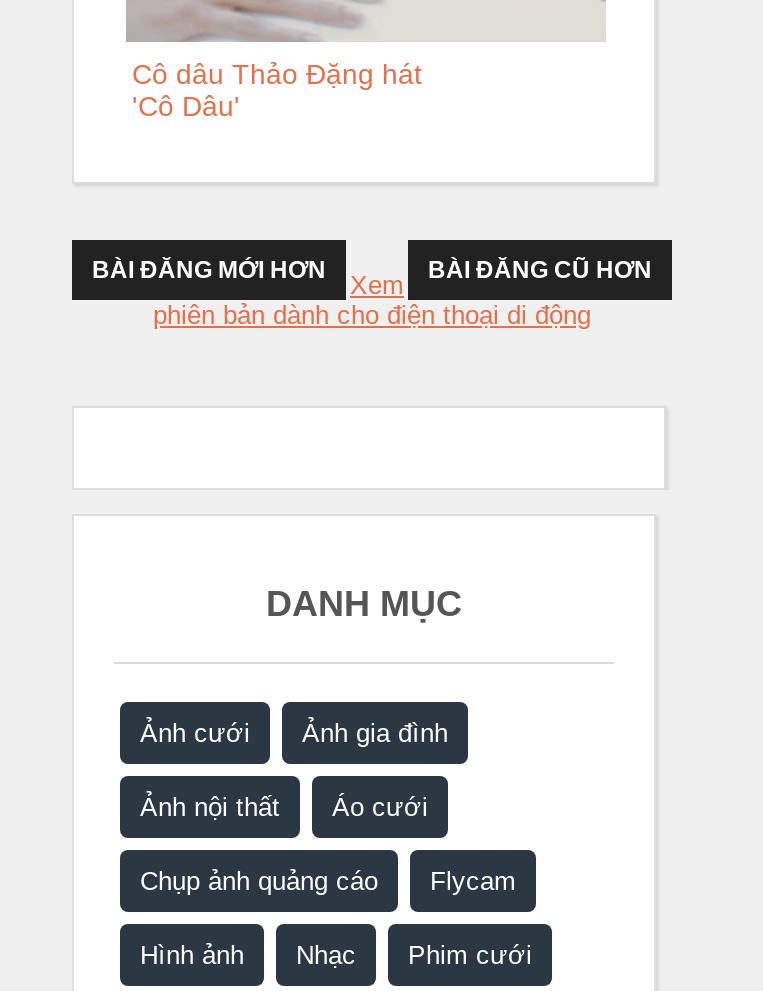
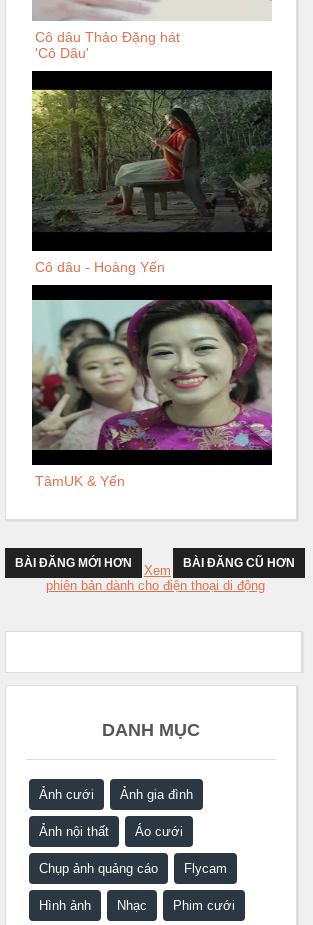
+ [image]
+ TâmUK & Yến

+ [image]
+ Cô dâu - Hoàng Yến
